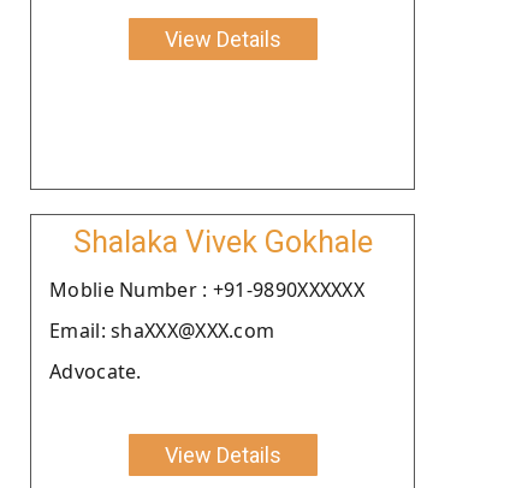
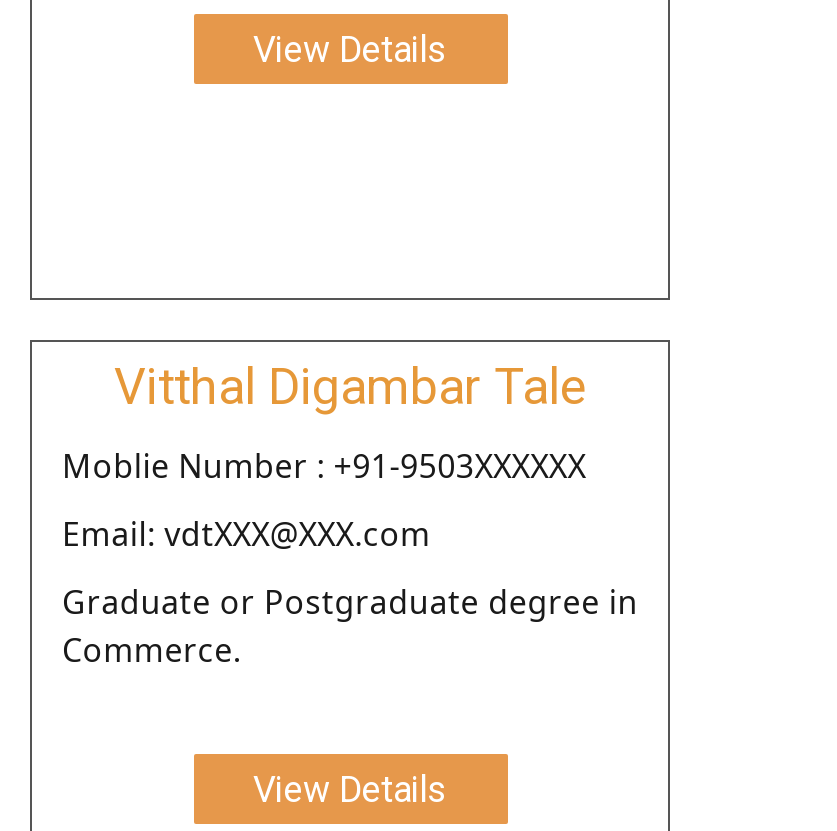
- Shalaka Vivek Gokhale
+ Vitthal Digambar Tale

- Moblie Number : +91-9890XXXXXX
+ Moblie Number : +91-9503XXXXXX

- Email: shaXXX@XXX.com
+ Email: vdtXXX@XXX.com

- Advocate.
+ Graduate or Postgraduate degree in
+ Commerce.
